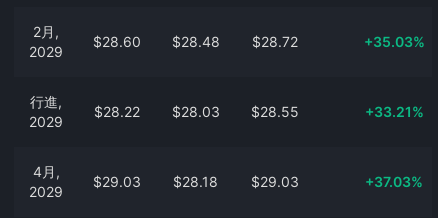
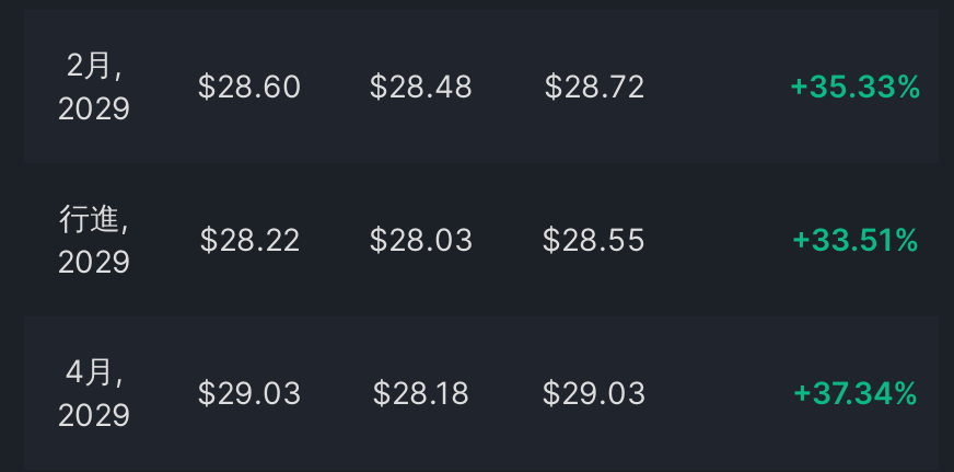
- +35.03%
+ +35.33%

- +33.21%
+ +33.51%

- +37.03%
+ +37.34%
